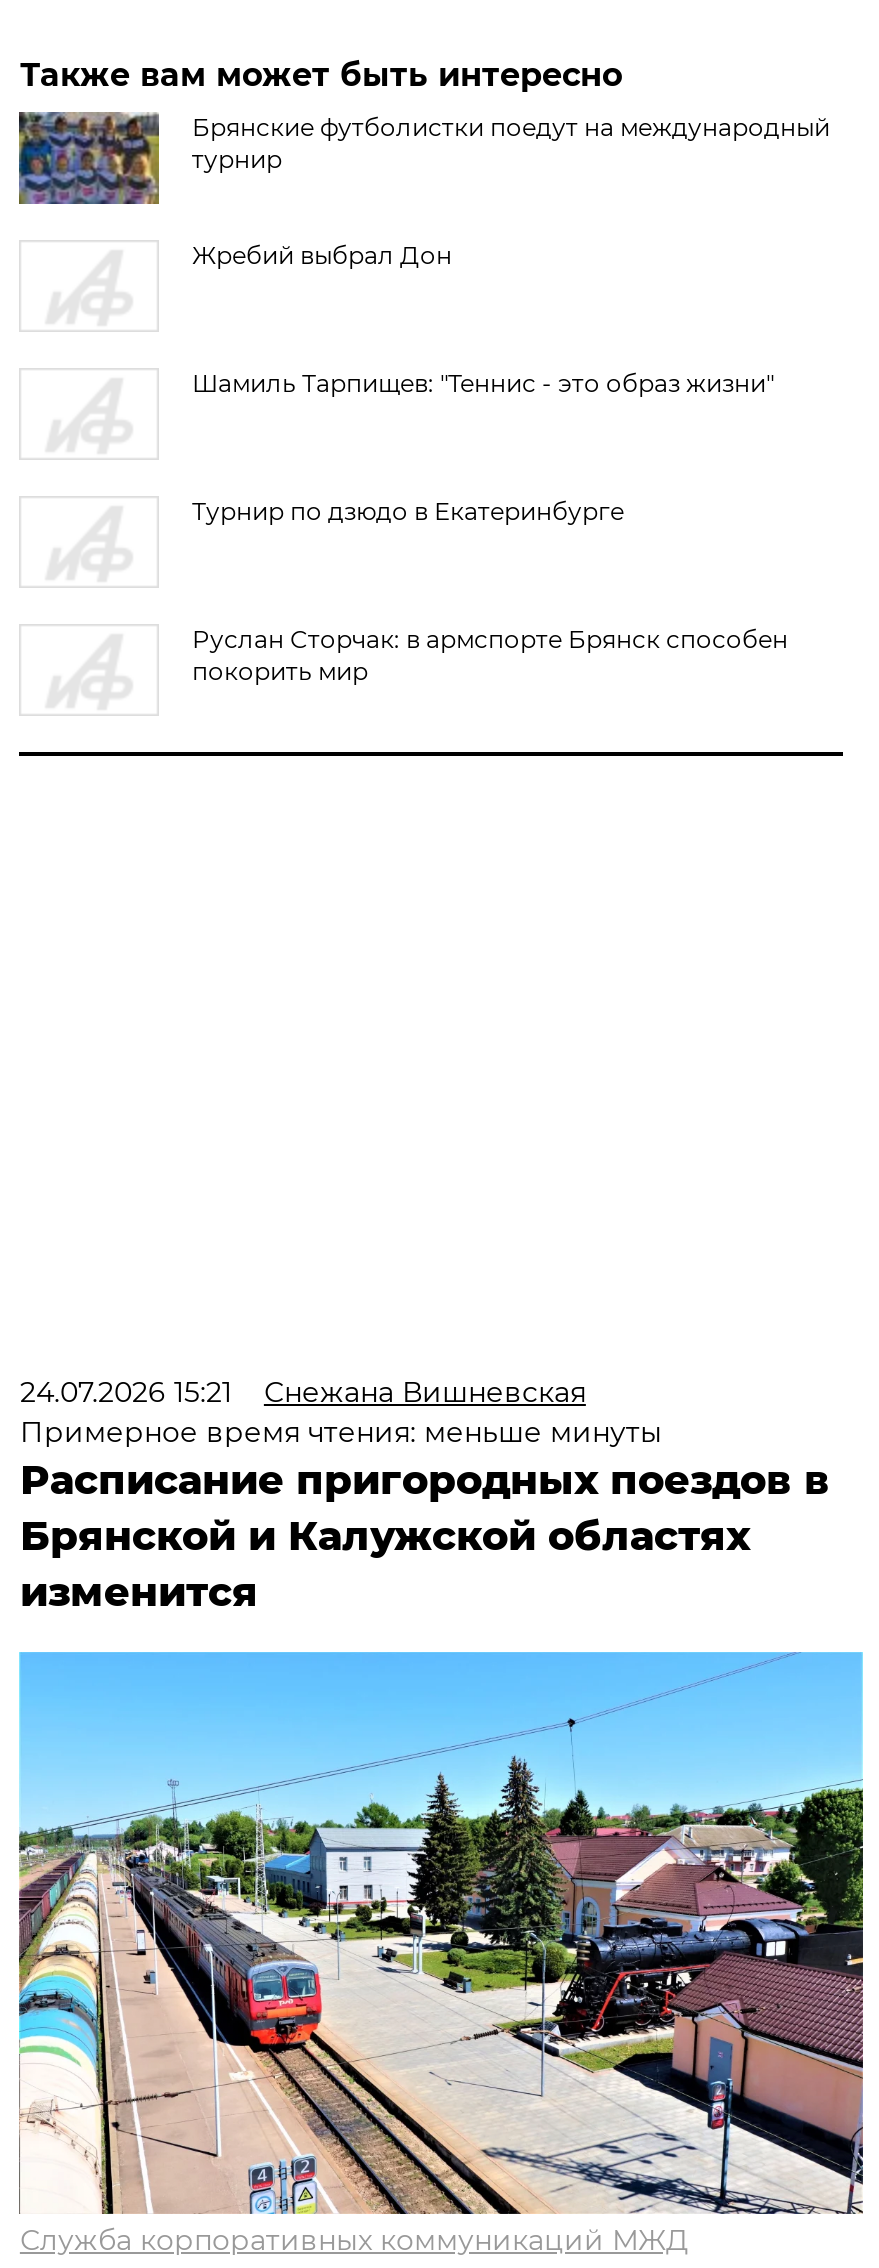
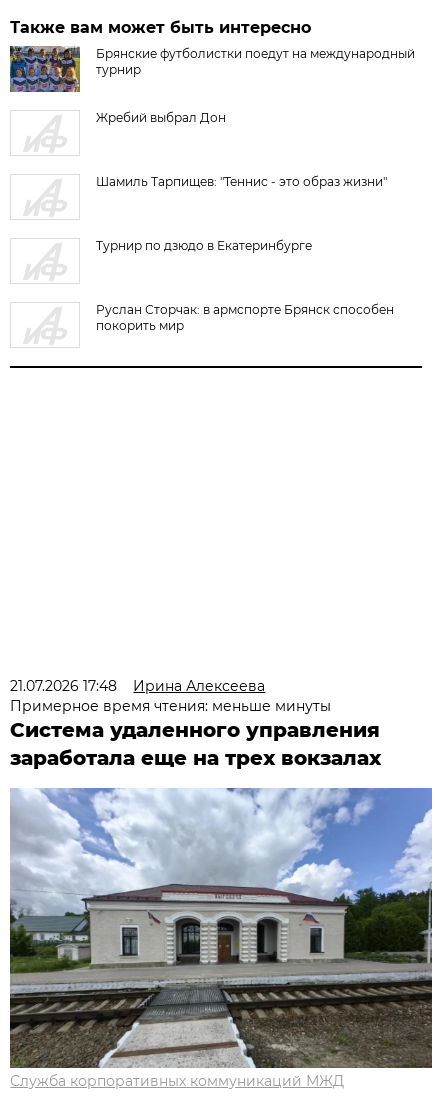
- 24.07.2026 15:21
- Снежана Вишневская
+ 21.07.2026 17:48
+ Ирина Алексеева

- Расписание пригородных поездов в
- Брянской и Калужской областях
- изменится
+ Система удаленного управления
+ заработала еще на трех вокзалах

- [image]
+ [image]
